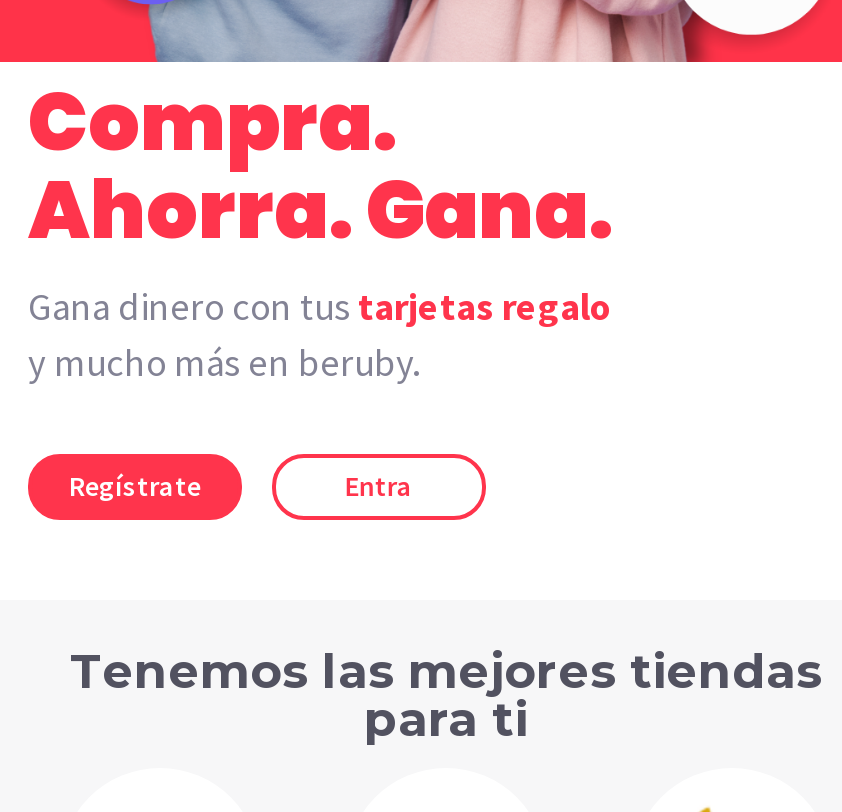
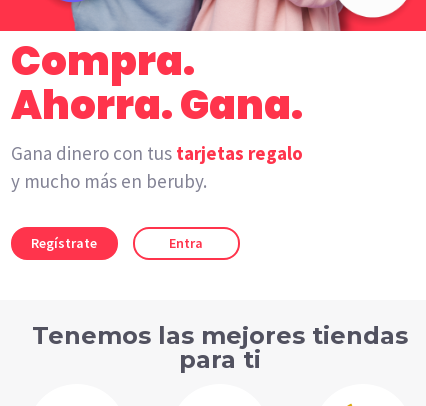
- Gana dinero con tus
+ Gana dinero con tus tarjetas regalo
